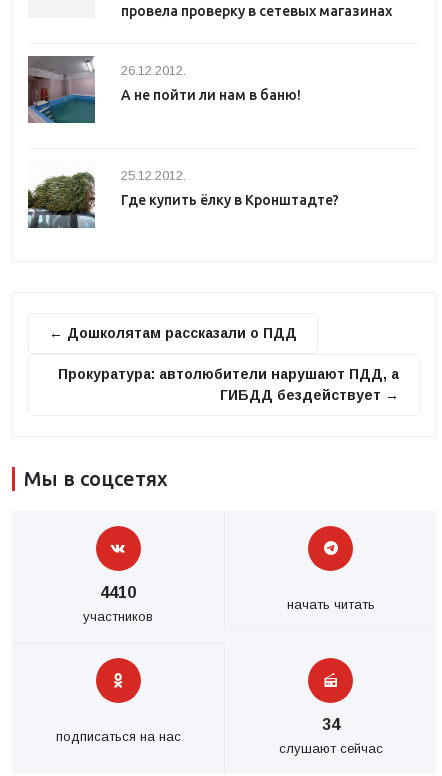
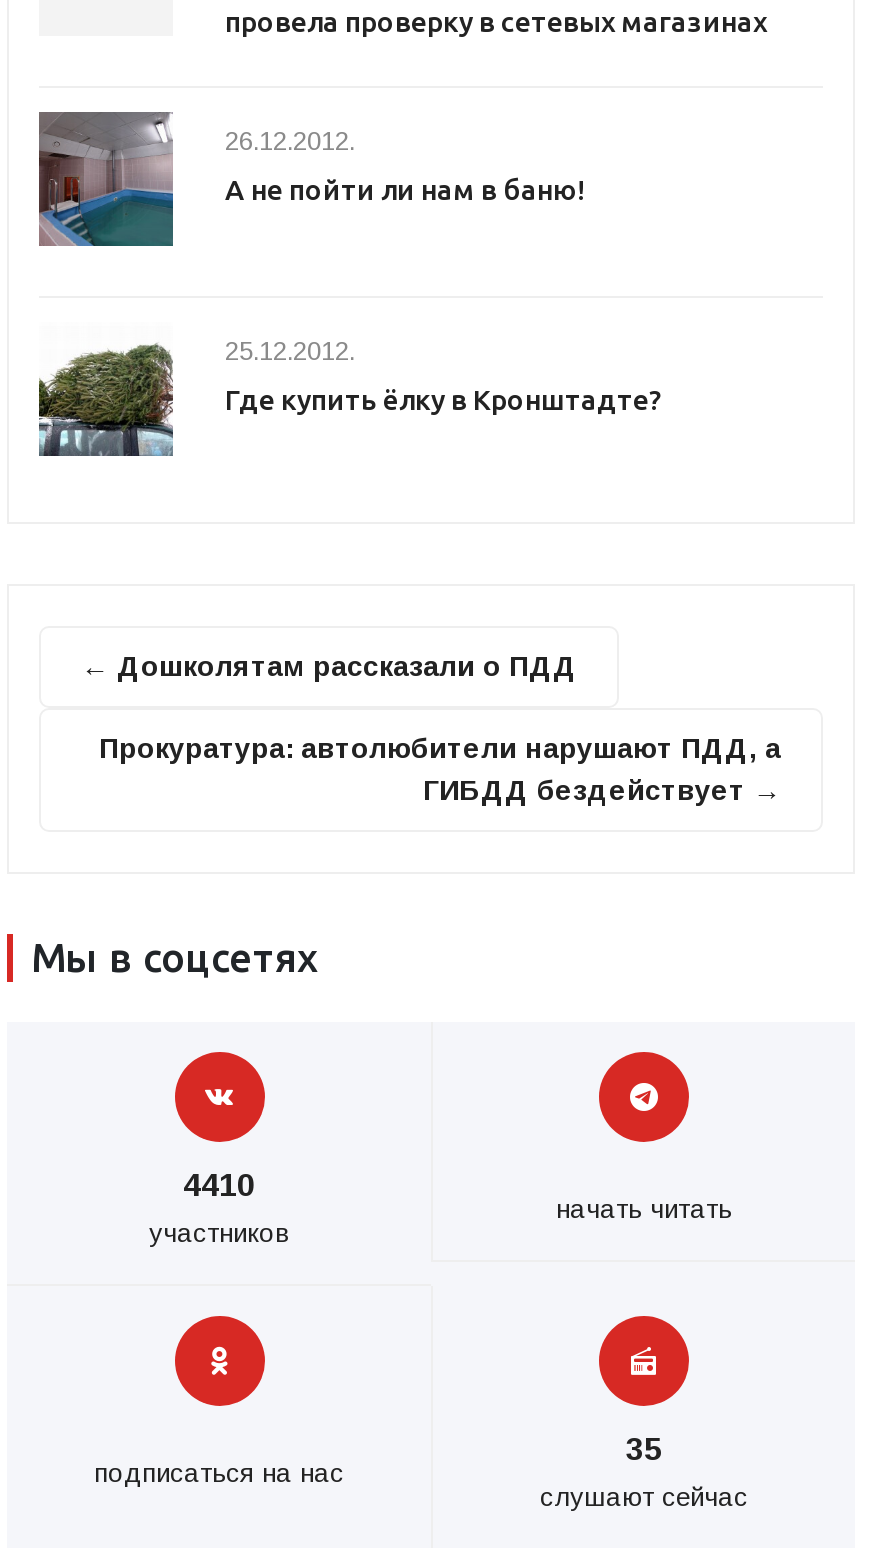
- 34
+ 35
